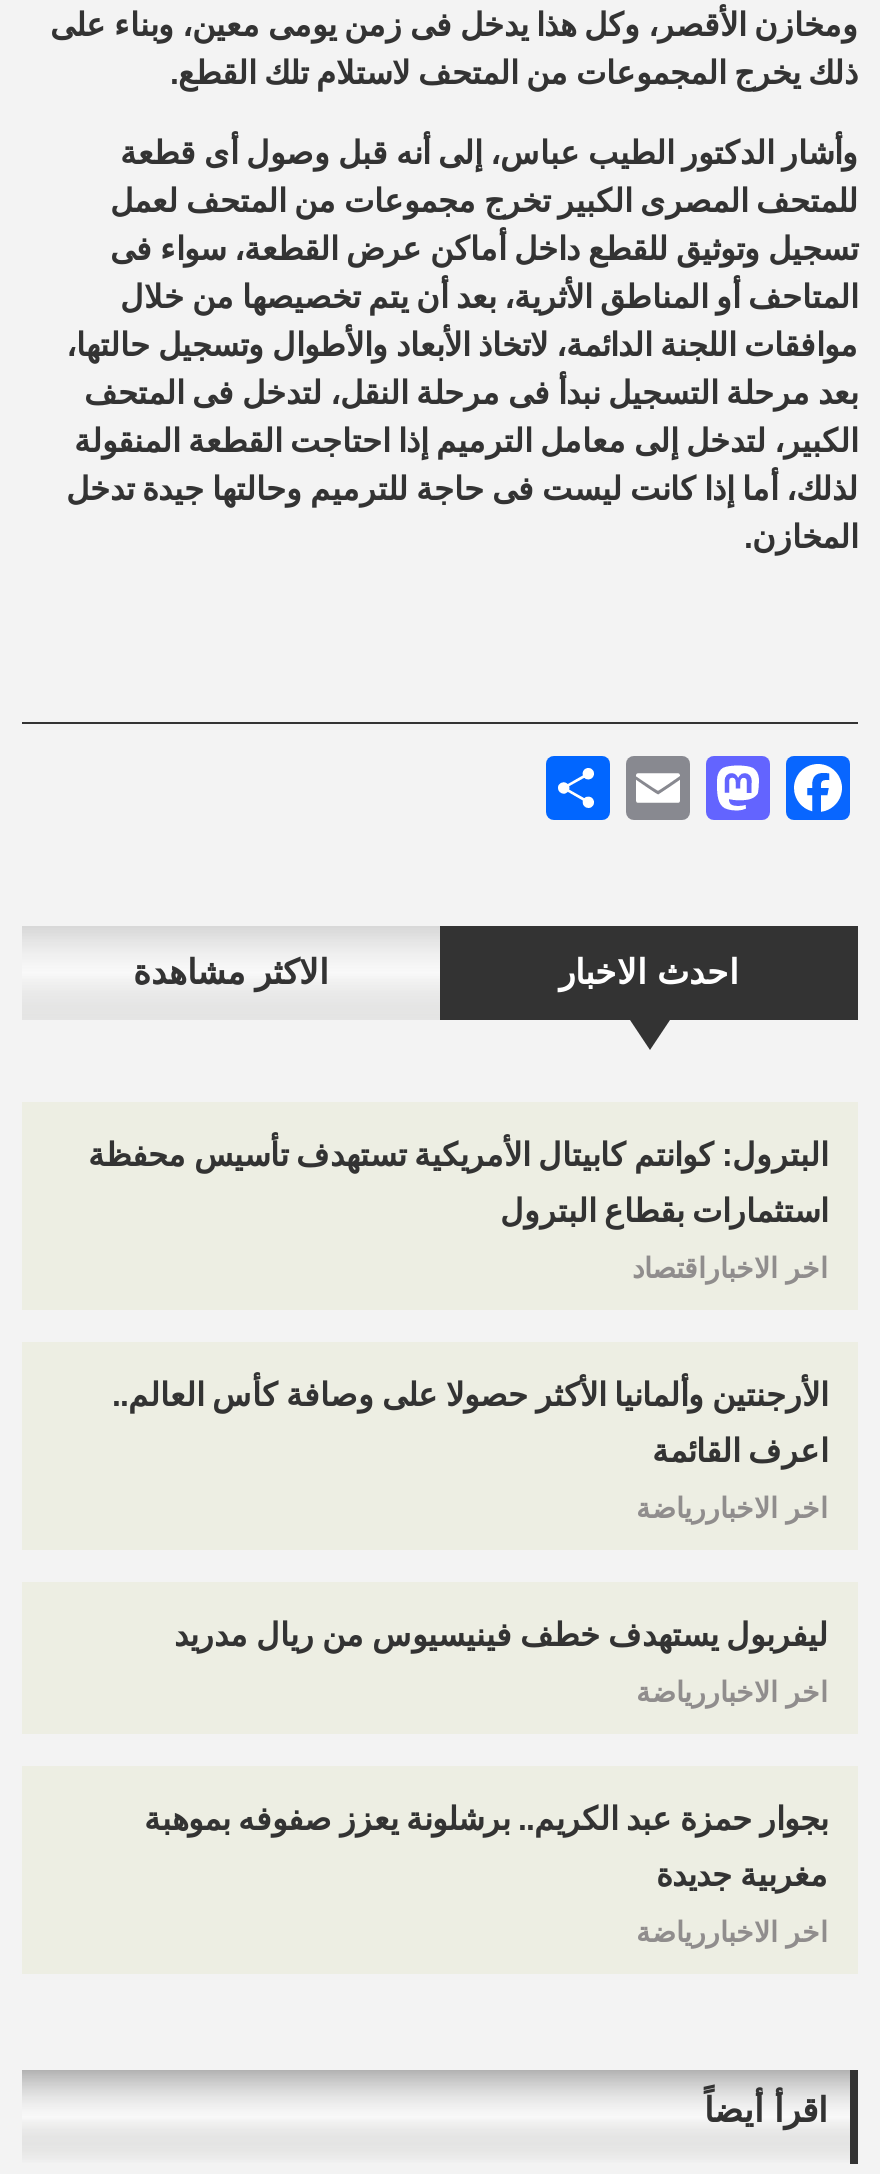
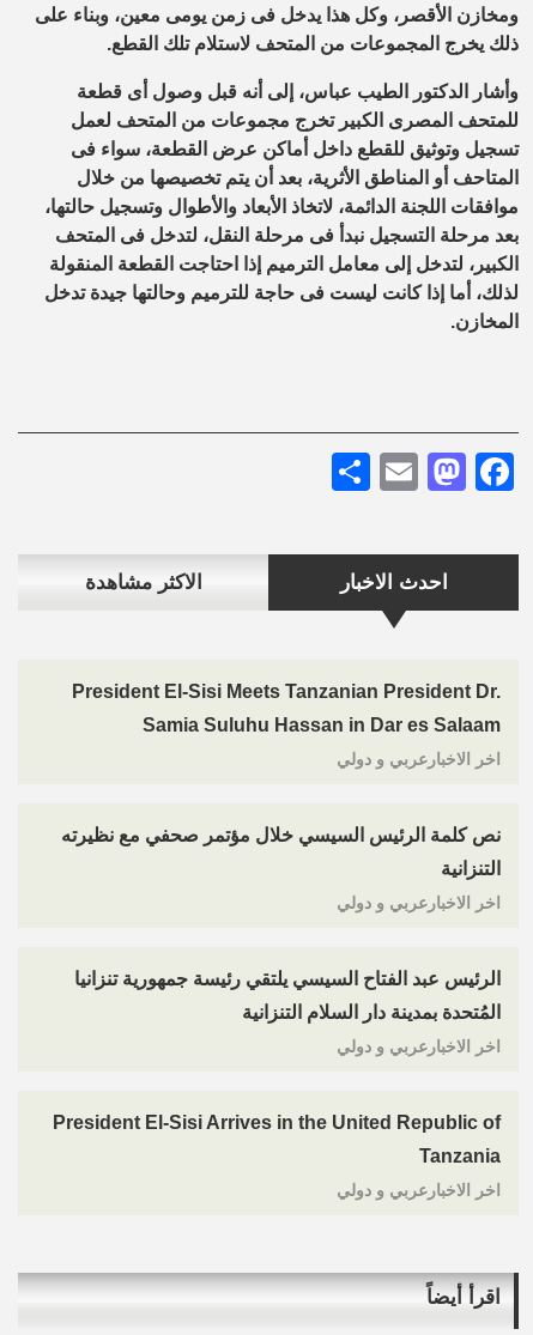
- البترول: كوانتم كابيتال الأمريكية تستهدف تأسيس محفظة
- استثمارات بقطاع البترول
- اخر الاخباراقتصاد
+ President El-Sisi Meets Tanzanian President Dr.
+ Samia Suluhu Hassan in Dar es Salaam
+ اخر الاخبارعربي و دولي

- الأرجنتين وألمانيا الأكثر حصولا على وصافة كأس العالم..
- اعرف القائمة
- اخر الاخباررياضة
+ نص كلمة الرئيس السيسي خلال مؤتمر صحفي مع نظيرته
+ التنزانية
+ اخر الاخبارعربي و دولي

- ليفربول يستهدف خطف فينيسيوس من ريال مدريد
- اخر الاخباررياضة
+ الرئيس عبد الفتاح السيسي يلتقي رئيسة جمهورية تنزانيا
+ المُتحدة بمدينة دار السلام التنزانية
+ اخر الاخبارعربي و دولي

- بجوار حمزة عبد الكريم.. برشلونة يعزز صفوفه بموهبة
- مغربية جديدة
- اخر الاخباررياضة
+ President El-Sisi Arrives in the United Republic of
+ Tanzania
+ اخر الاخبارعربي و دولي
